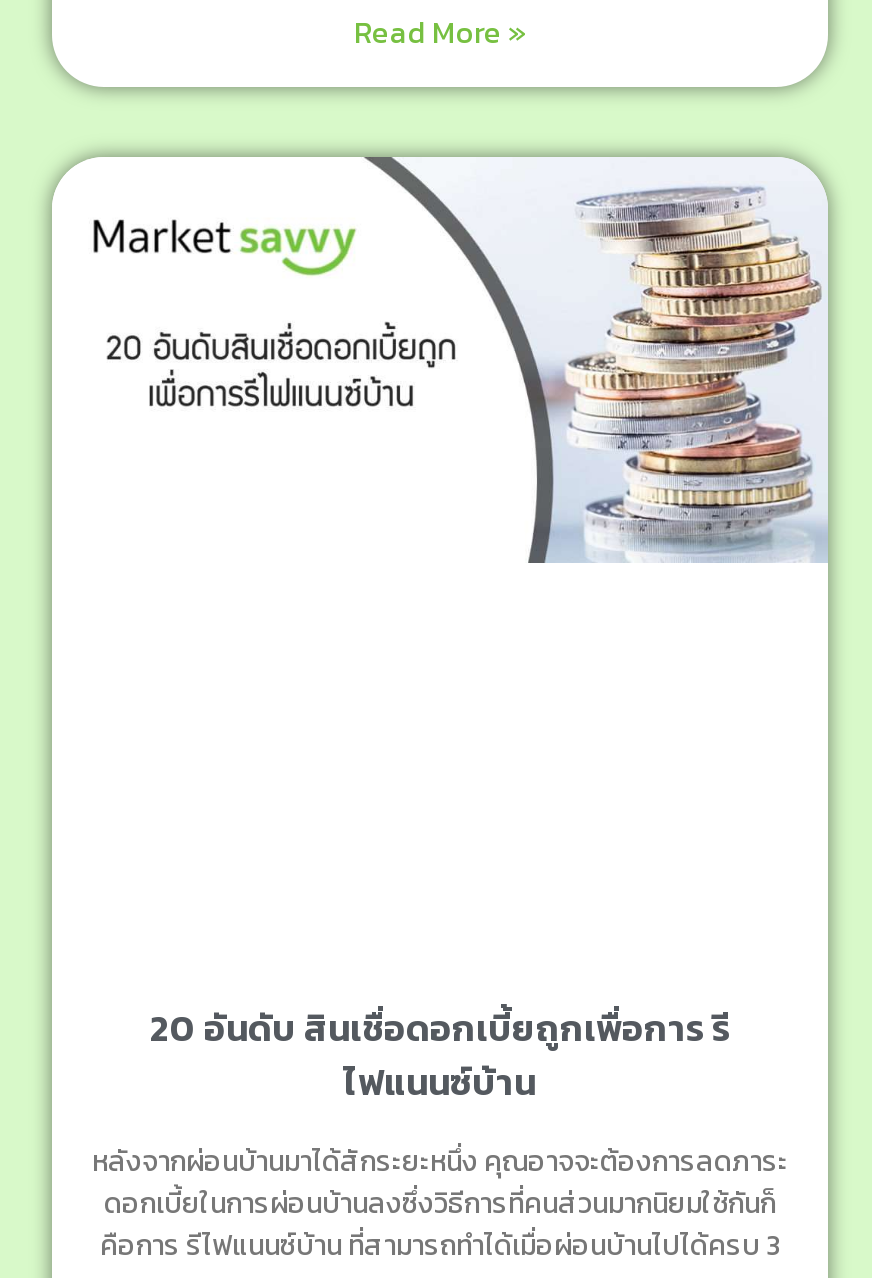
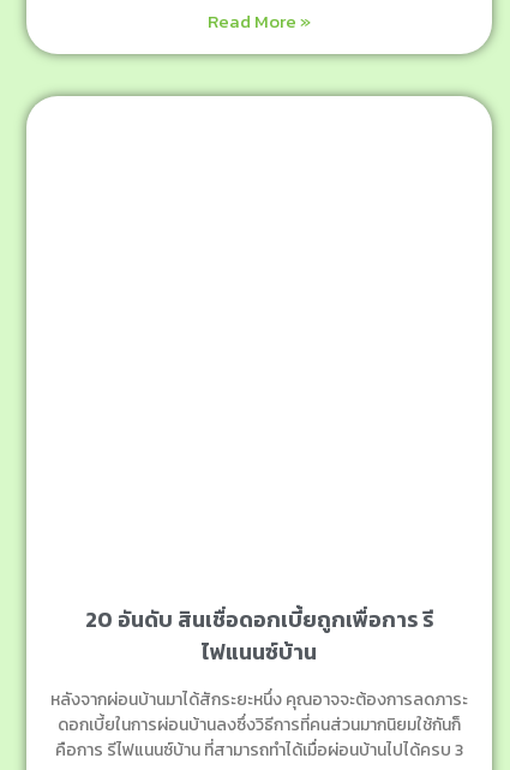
- [image]
